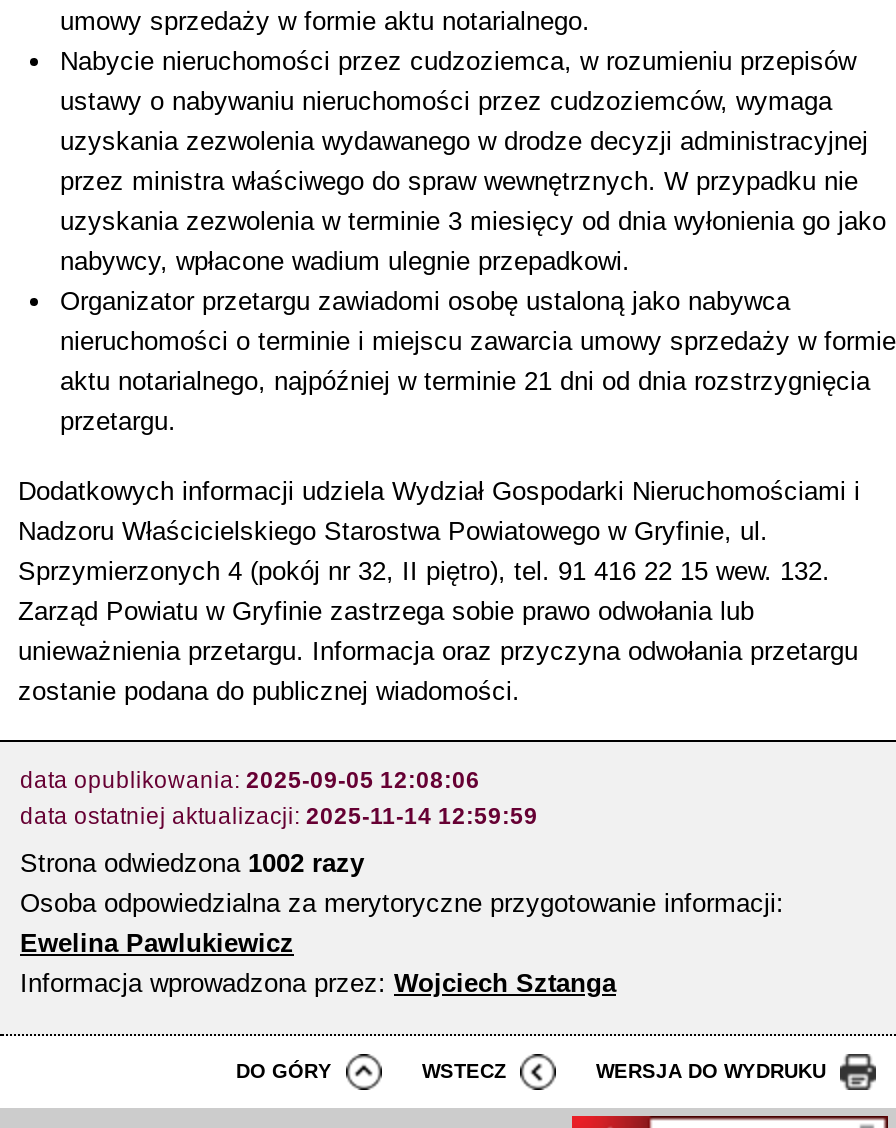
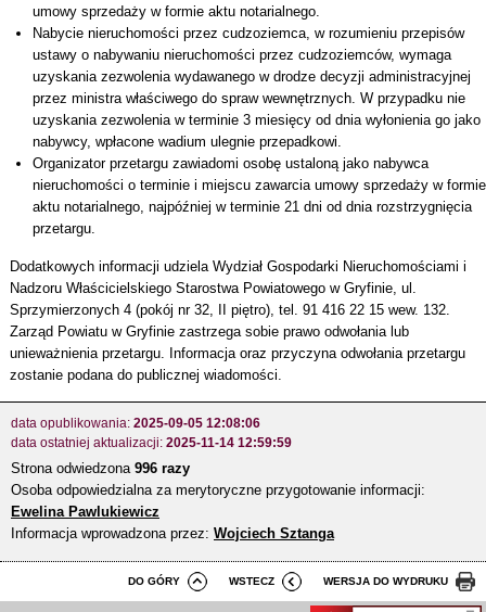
- Strona odwiedzona 1002 razy
+ Strona odwiedzona 996 razy
